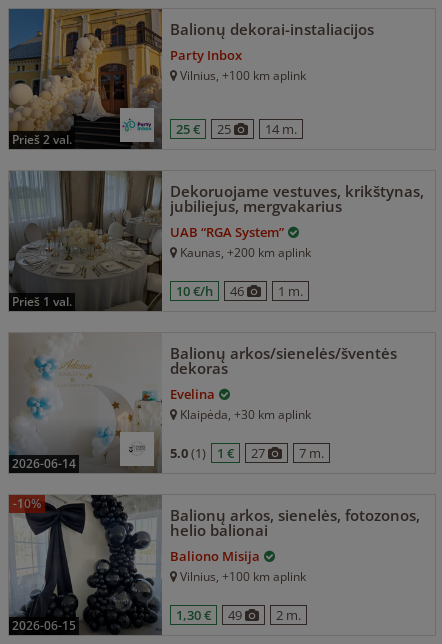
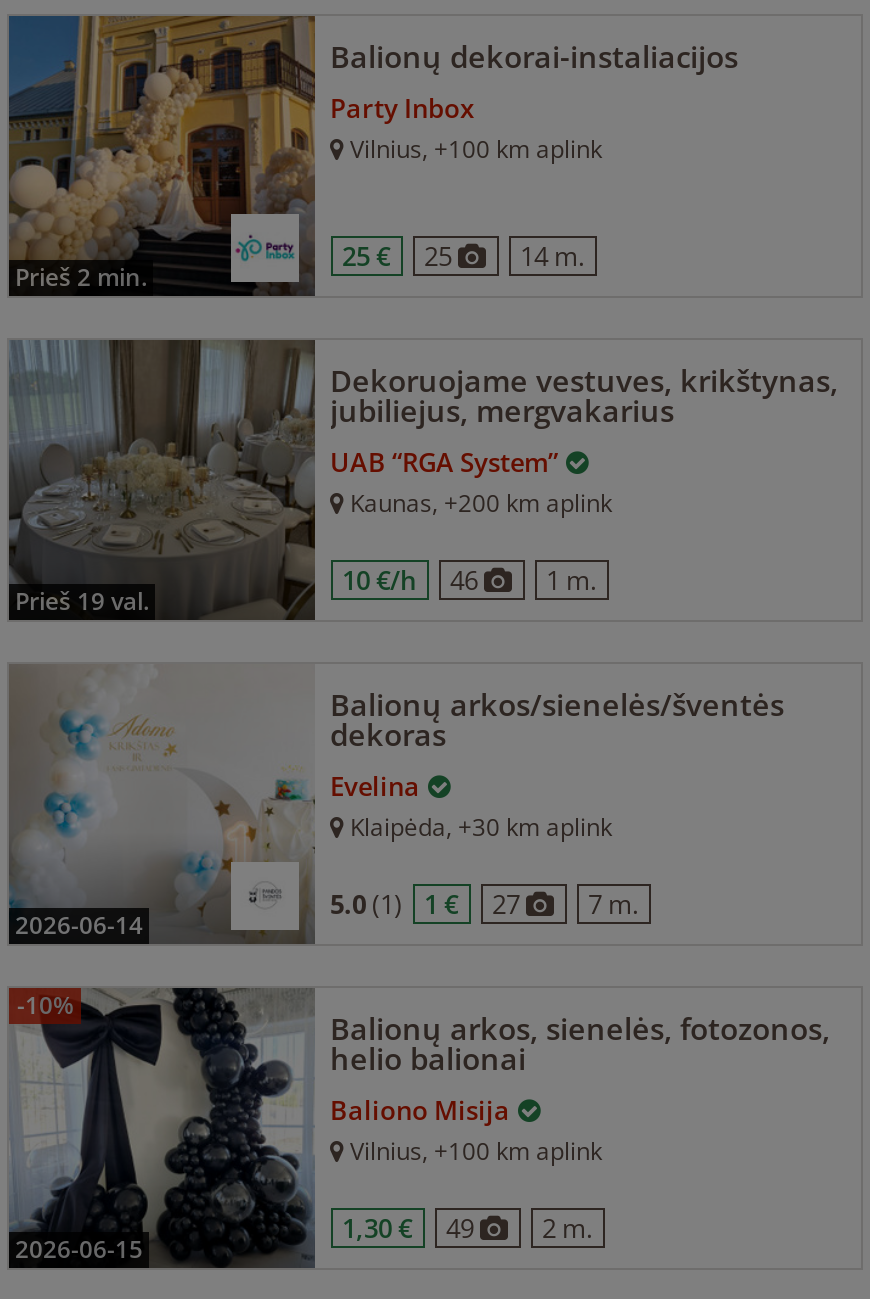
- prieš 2 val.
+ prieš 2 min.

- prieš 1 val.
+ prieš 19 val.
